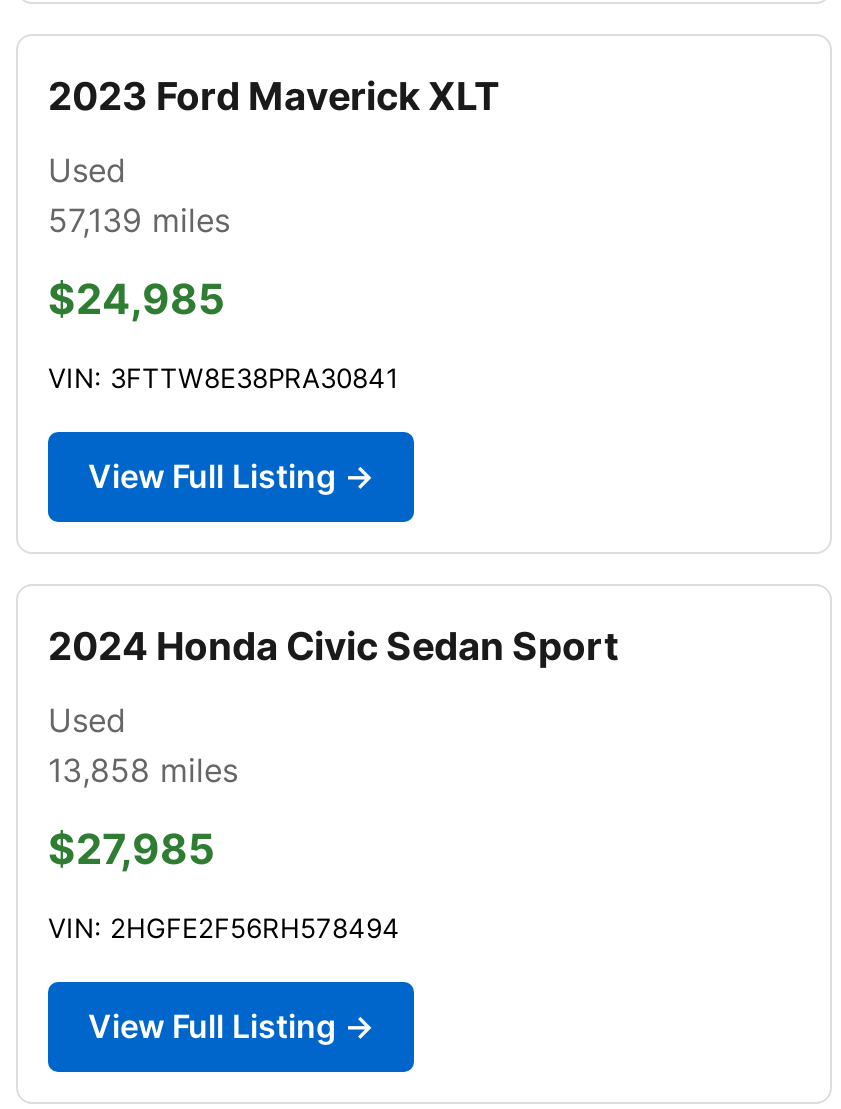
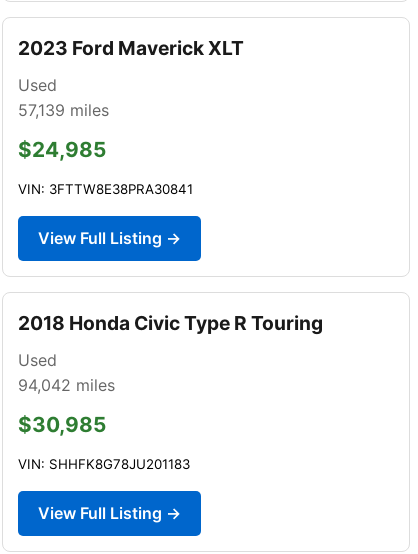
- 2024 Honda Civic Sedan Sport
+ 2018 Honda Civic Type R Touring

- 13,858 miles
+ 94,042 miles

- $27,985
+ $30,985

- VIN: 2HGFE2F56RH578494
+ VIN: SHHFK8G78JU201183
